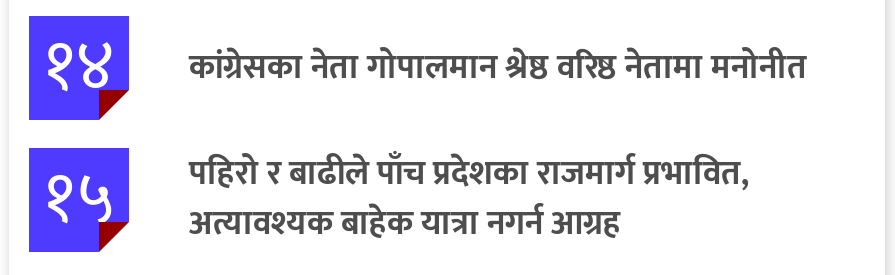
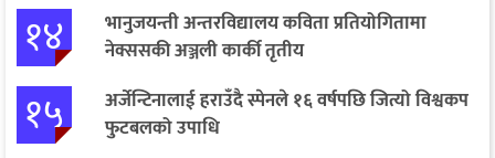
- कांग्रेसका नेता गोपालमान श्रेष्ठ वरिष्ठ नेतामा मनोनीत
+ भानुजयन्ती अन्तरविद्यालय कविता प्रतियोगितामा
+ नेक्ससकी अञ्जली कार्की तृतीय

- पहिरो र बाढीले पाँच प्रदेशका राजमार्ग प्रभावित,
- अत्यावश्यक बाहेक यात्रा नगर्न आग्रह
+ अर्जेन्टिनालाई हराउँदै स्पेनले १६ वर्षपछि जित्यो विश्वकप
+ फुटबलको उपाधि
